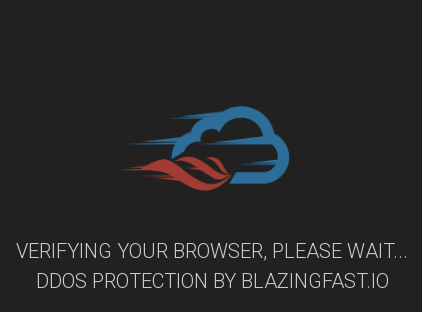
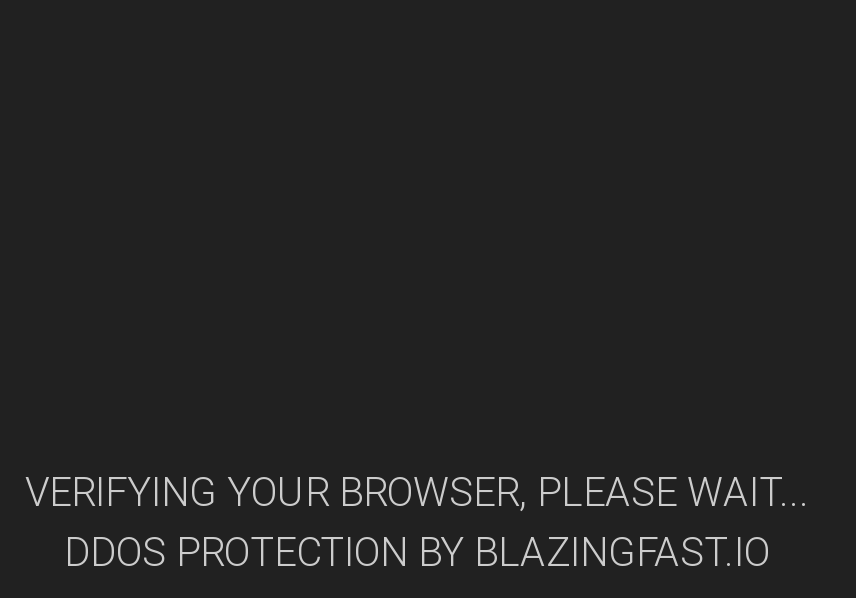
- [image]
